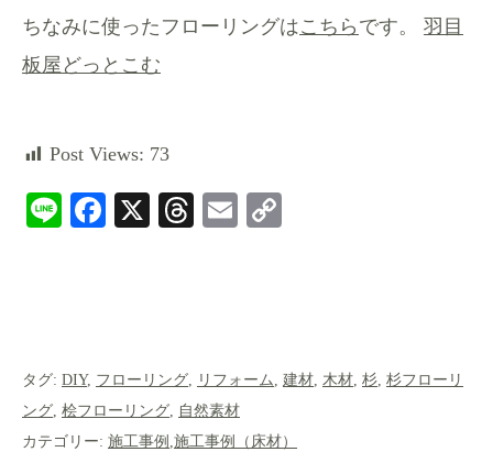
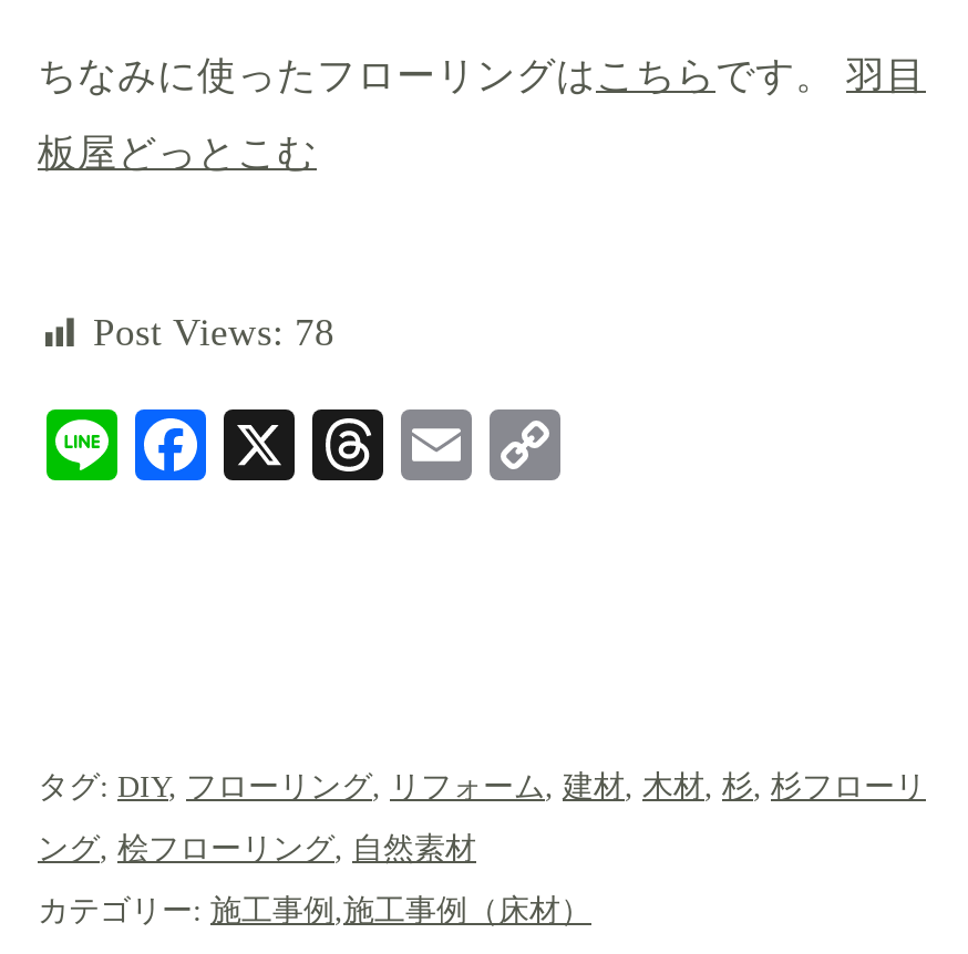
- Post Views: 73
+ Post Views: 78
